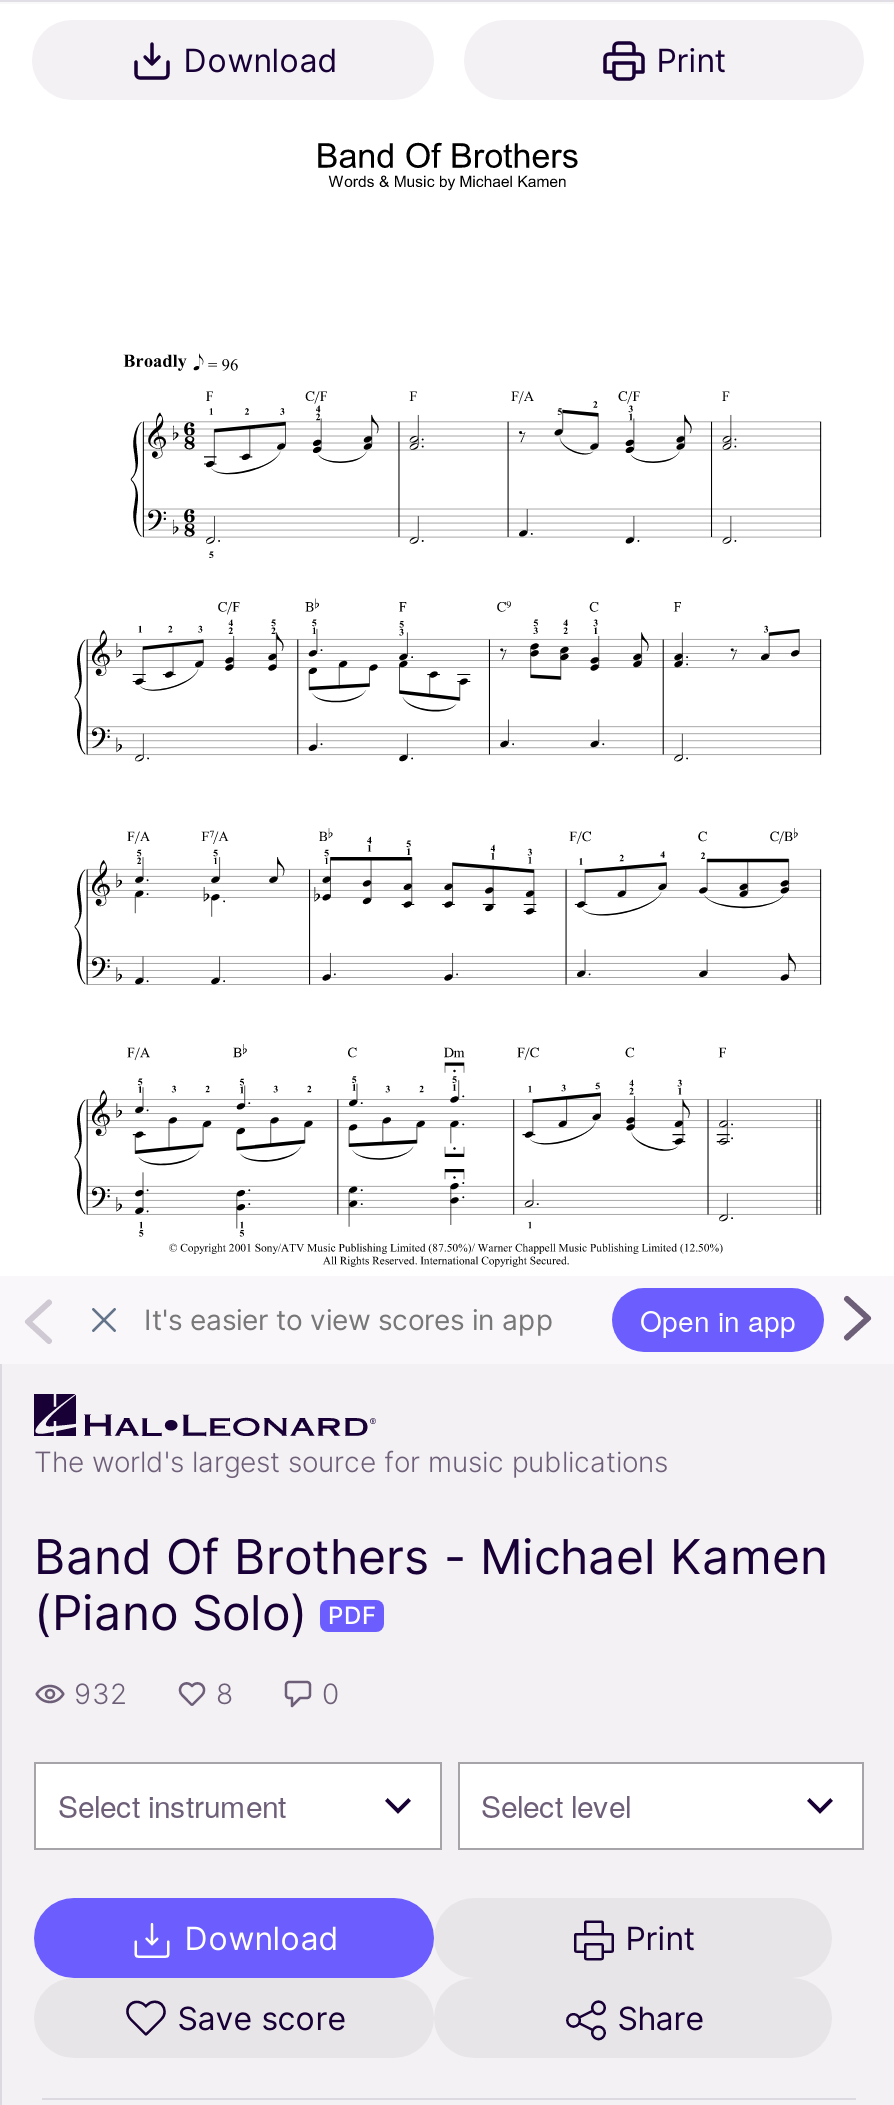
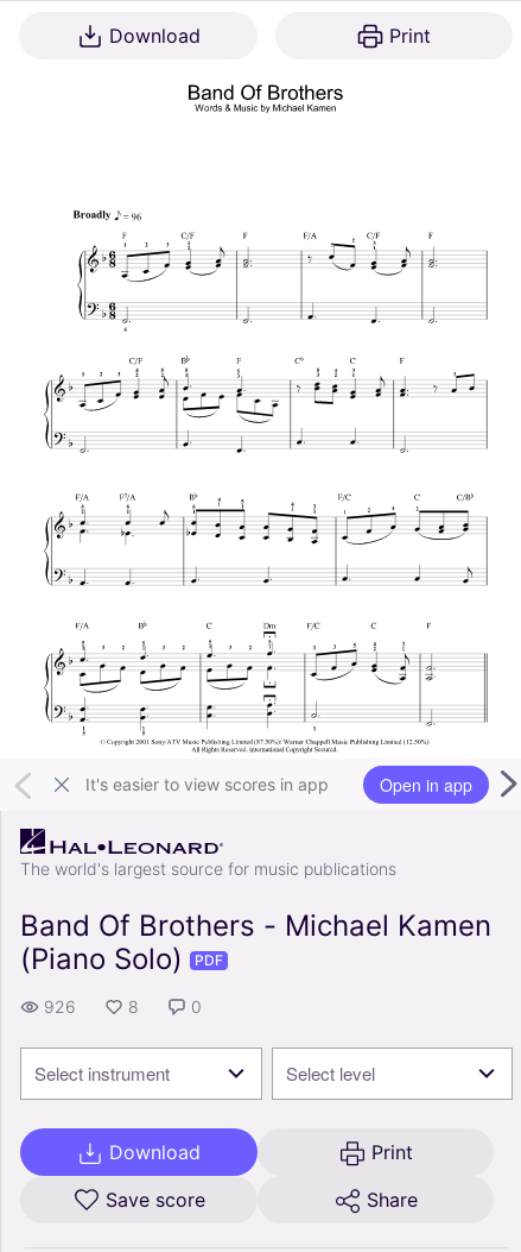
- 932
+ 926
